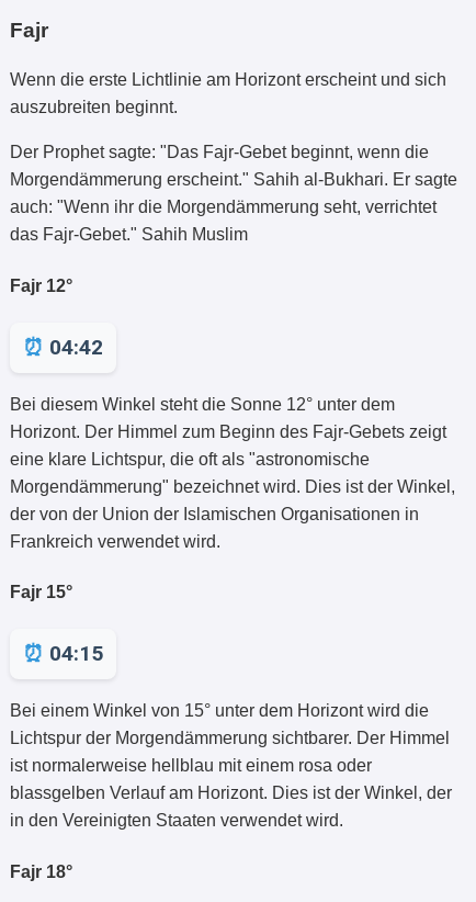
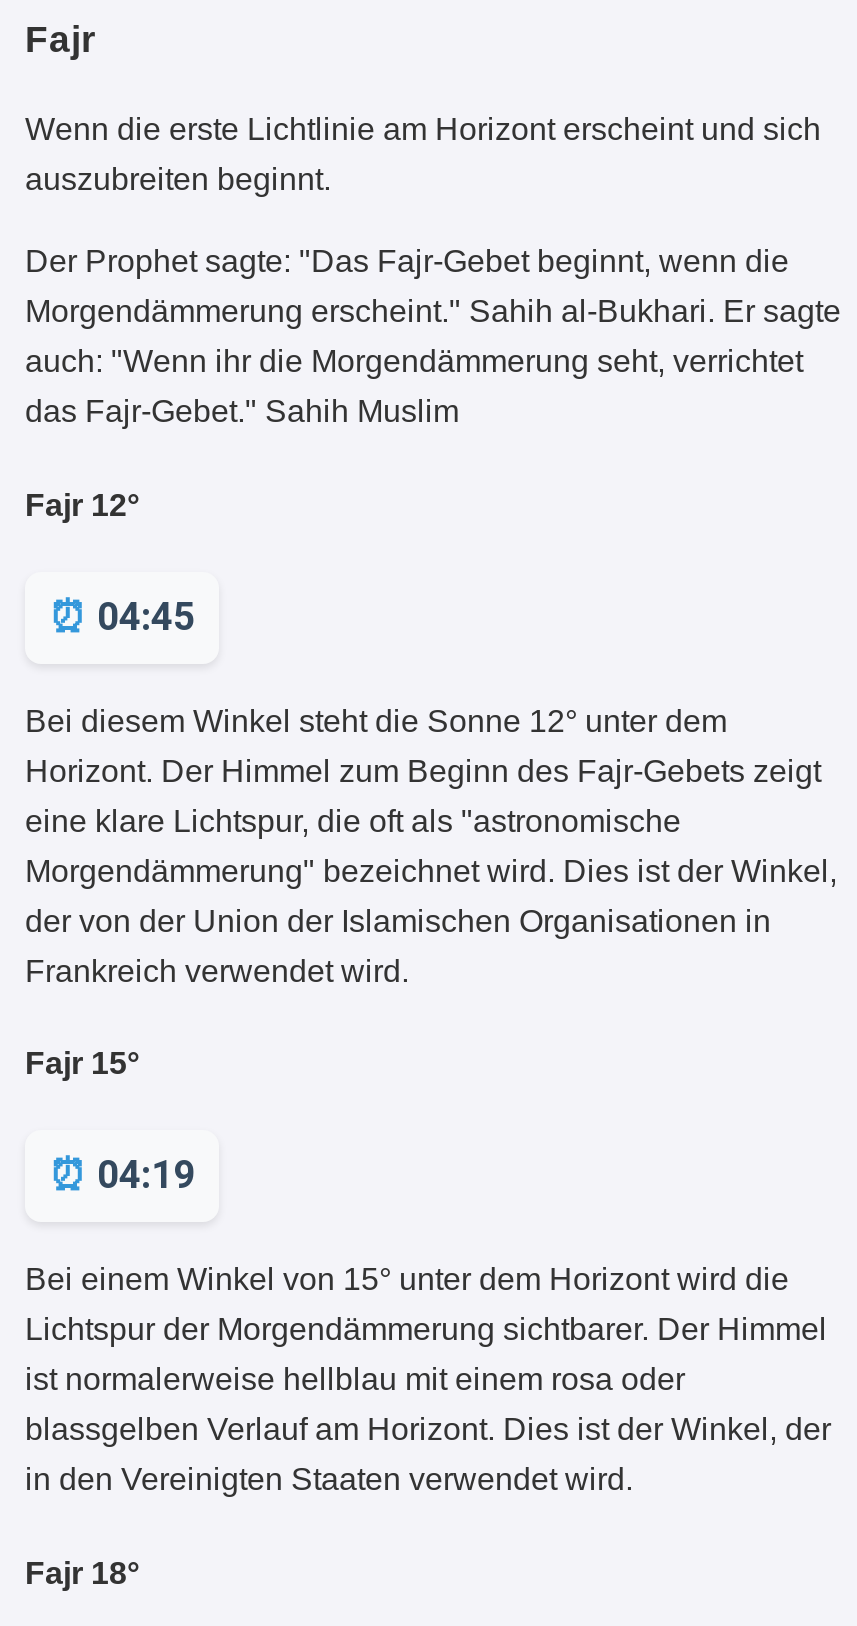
- 04:42
+ 04:45

- 04:15
+ 04:19
